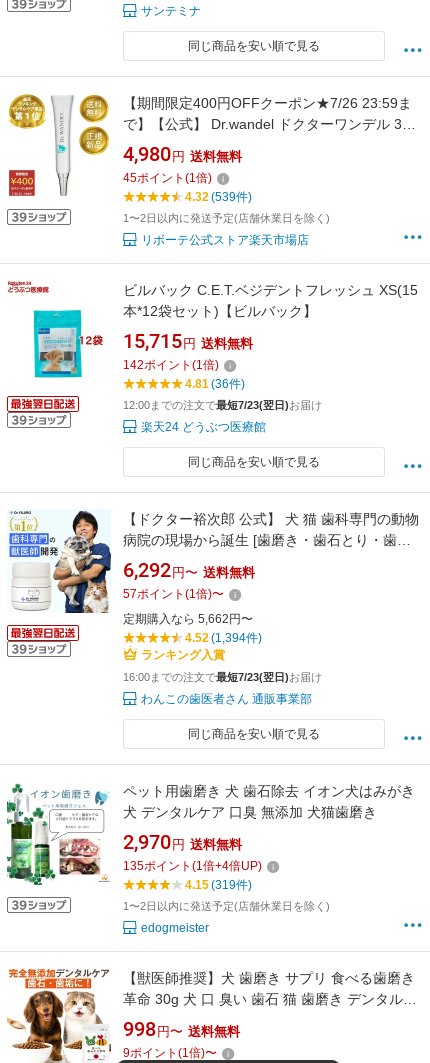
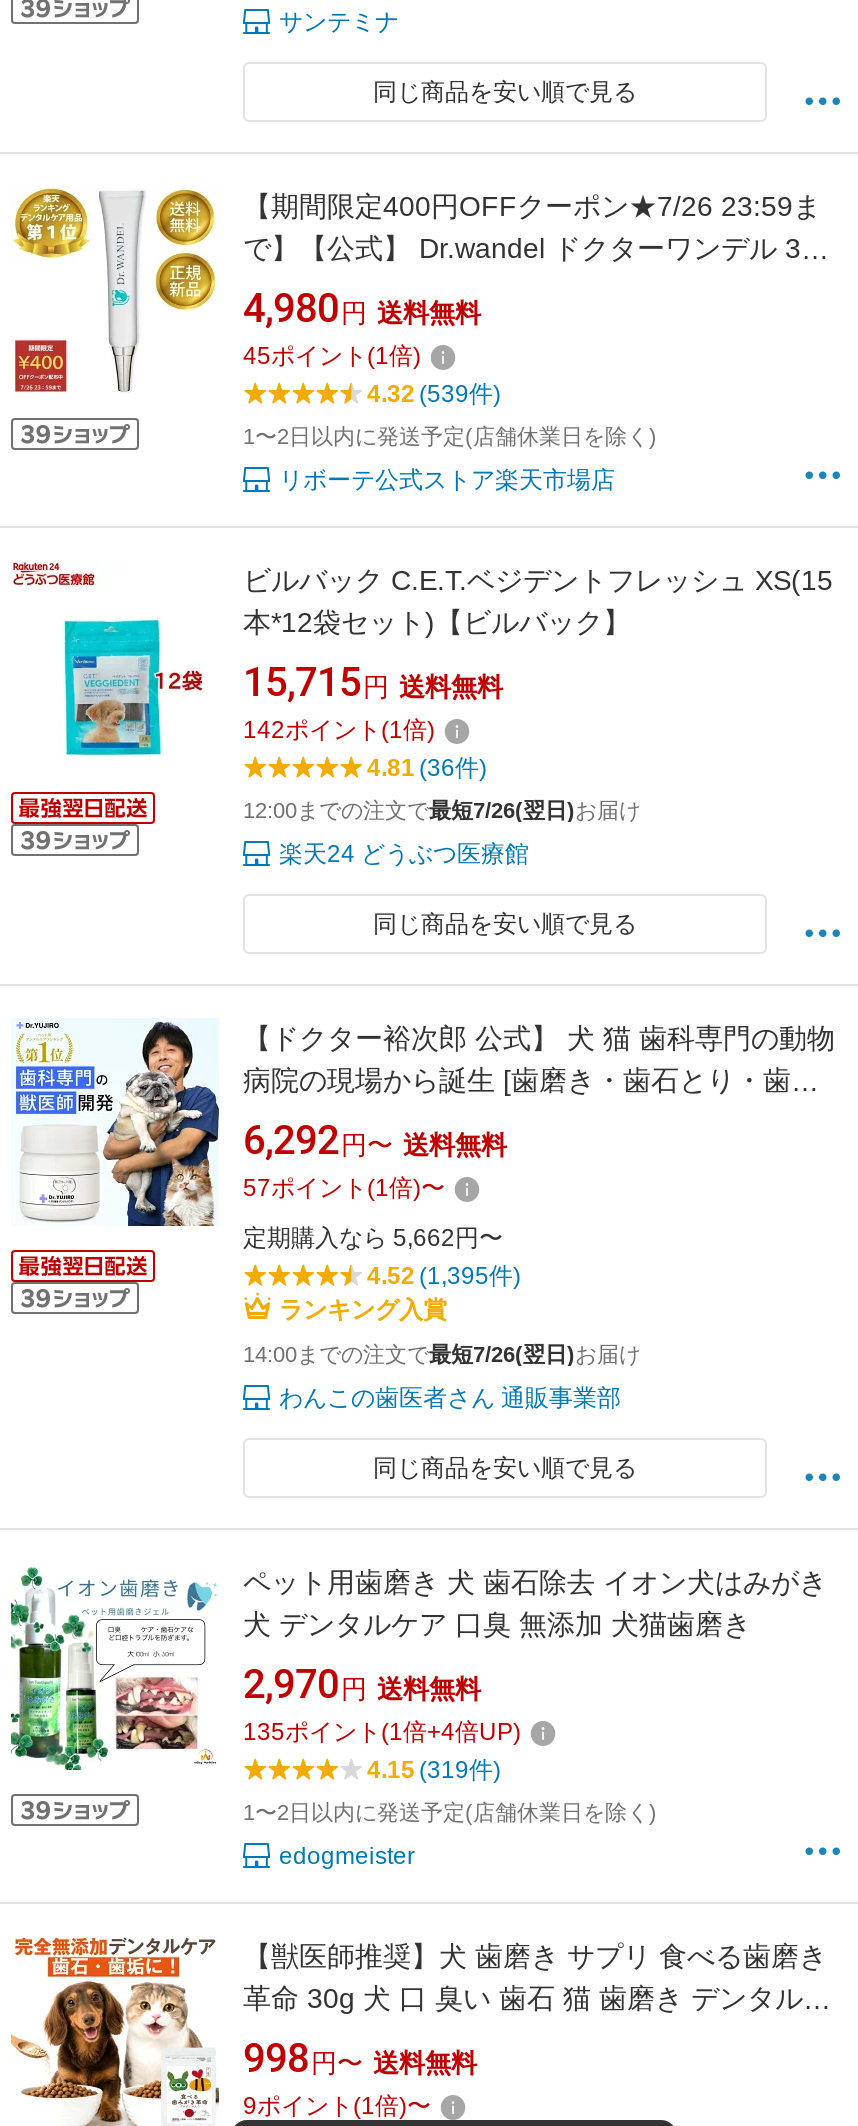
- 12:00までの注文で最短7/23(翌日)お届け
+ 12:00までの注文で最短7/26(翌日)お届け

- 4.52 (1,394件)
+ 4.52 (1,395件)

- 16:00までの注文で最短7/23(翌日)お届け
+ 14:00までの注文で最短7/26(翌日)お届け
